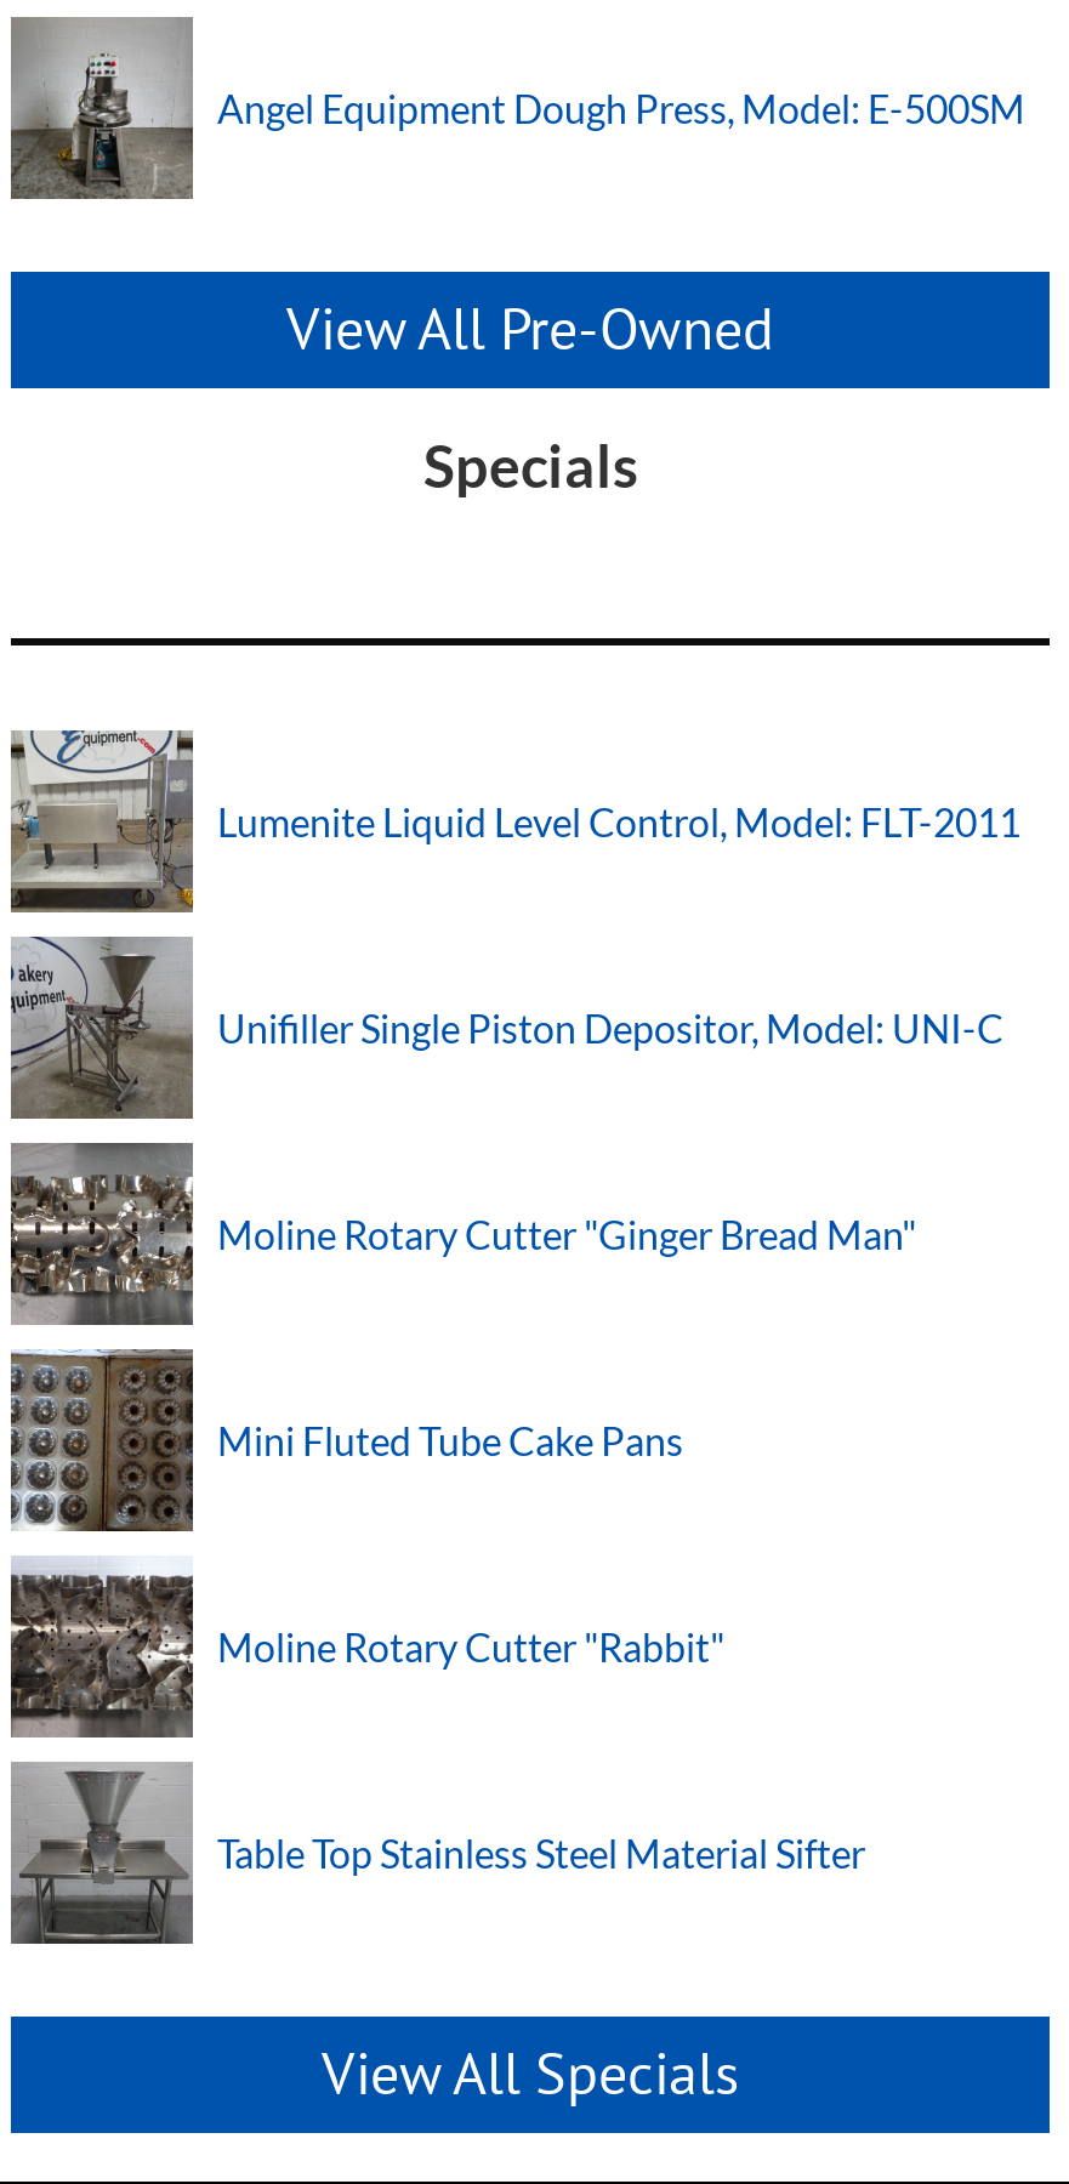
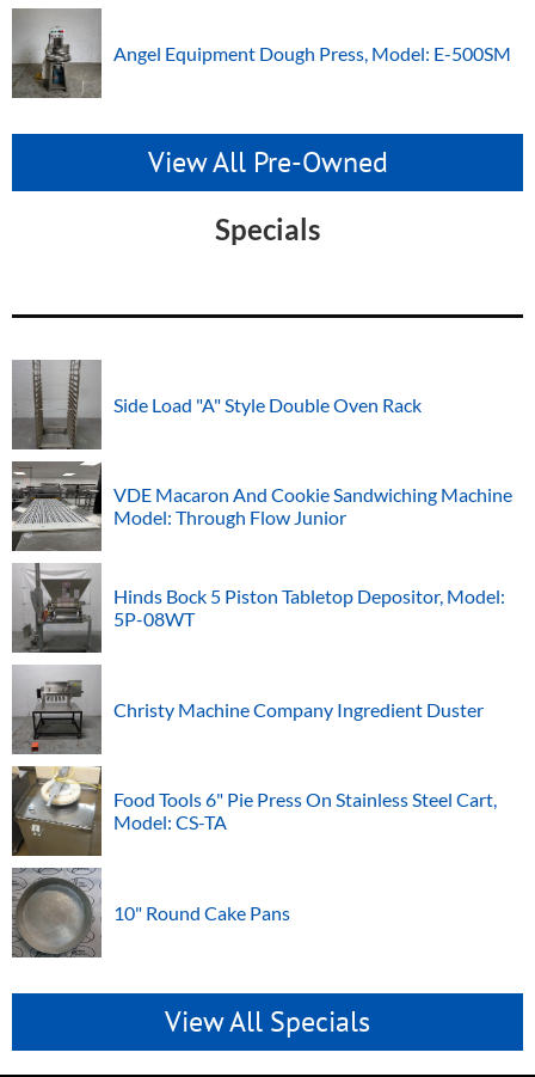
- [image]
- Lumenite Liquid Level Control, Model: FLT-2011
+ [image]
+ Side Load "A" Style Double Oven Rack

- [image]
- Unifiller Single Piston Depositor, Model: UNI-C
+ [image]
+ VDE Macaron And Cookie Sandwiching Machine
+ Model: Through Flow Junior

- [image]
- Moline Rotary Cutter "Ginger Bread Man"
+ [image]
+ Hinds Bock 5 Piston Tabletop Depositor, Model:
+ 5P-08WT

- [image]
- Mini Fluted Tube Cake Pans
+ [image]
+ Christy Machine Company Ingredient Duster

- [image]
- Moline Rotary Cutter "Rabbit"
+ [image]
+ Food Tools 6" Pie Press On Stainless Steel Cart,
+ Model: CS-TA

- [image]
- Table Top Stainless Steel Material Sifter
+ [image]
+ 10" Round Cake Pans
